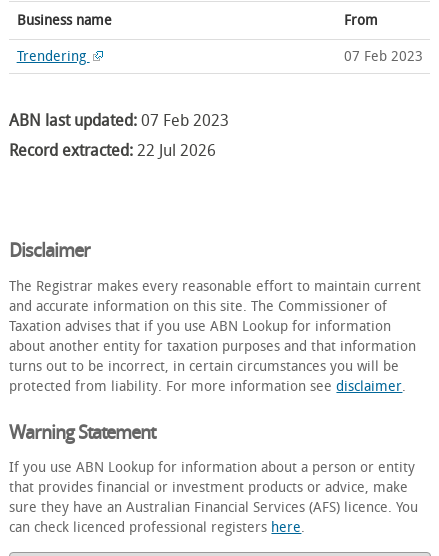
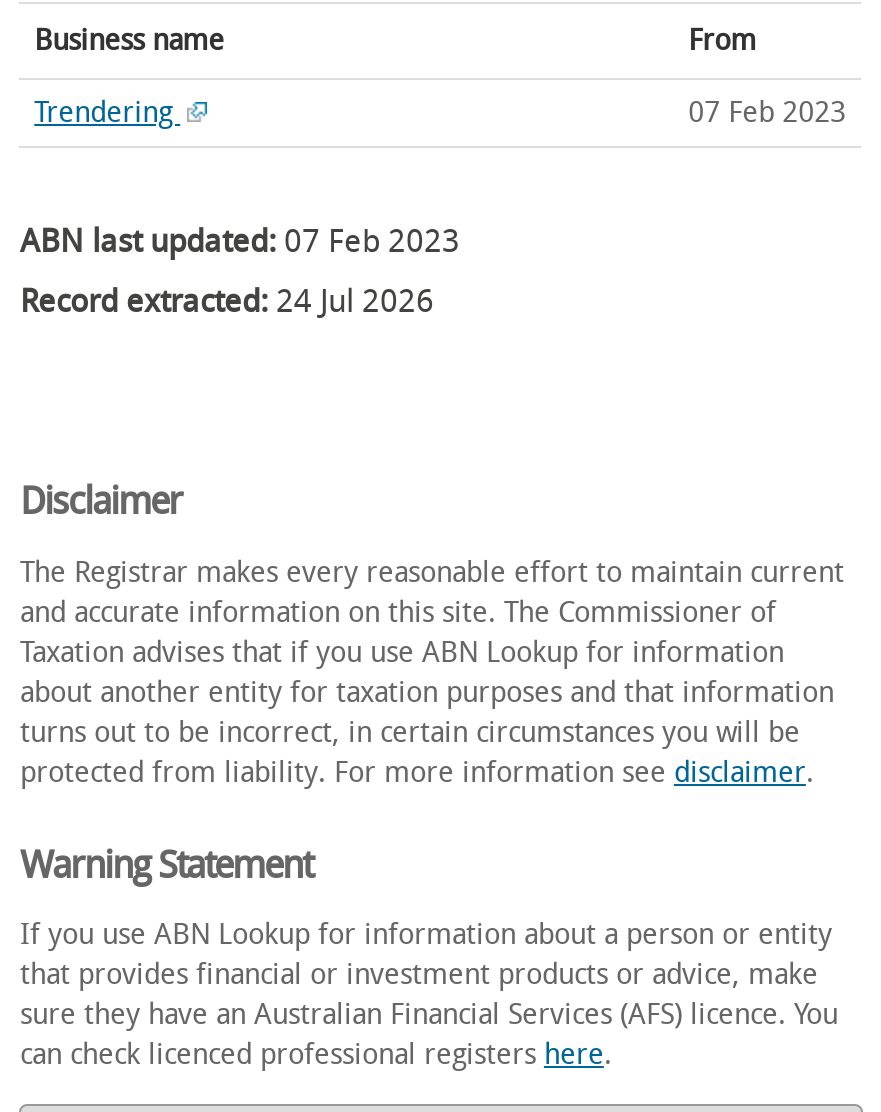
- Record extracted: 22 Jul 2026
+ Record extracted: 24 Jul 2026
